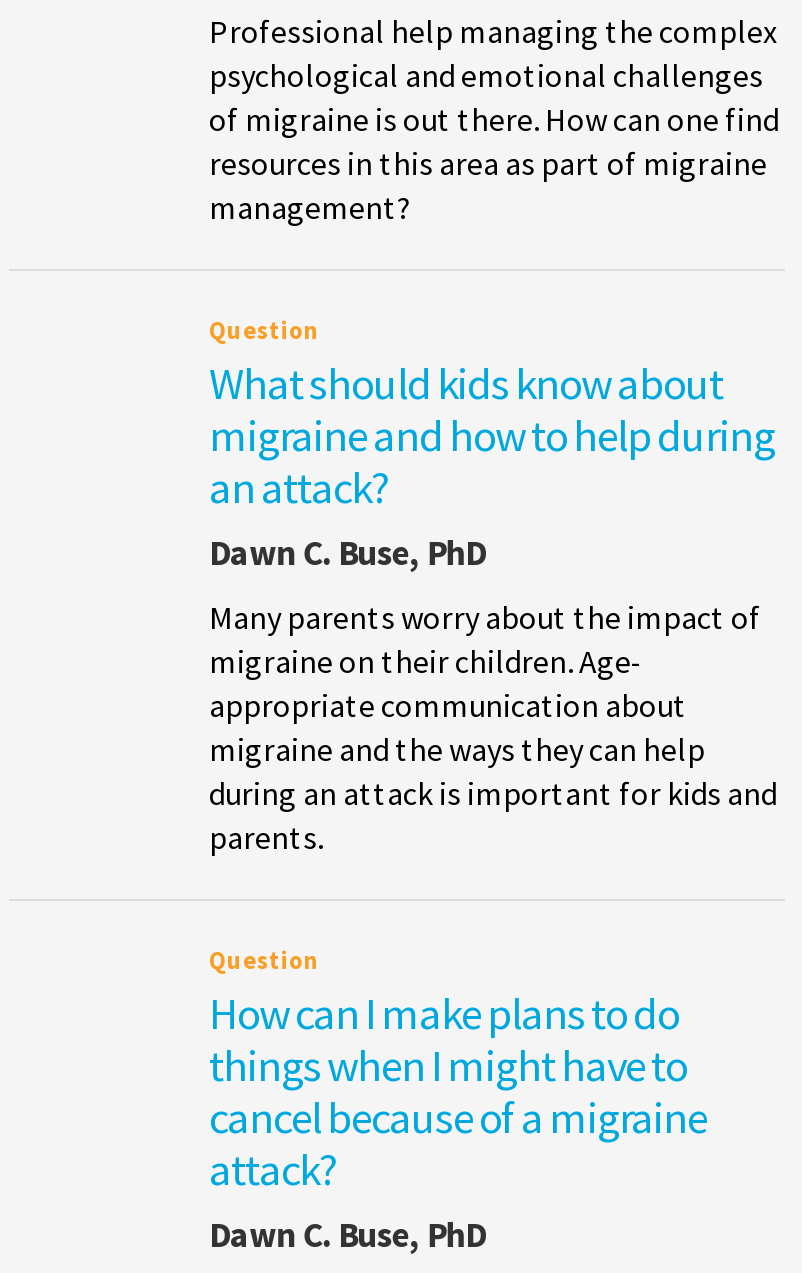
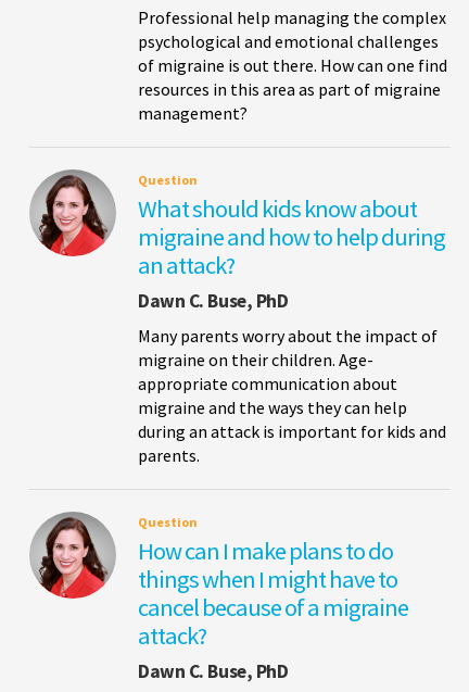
+ [image]

+ [image]
